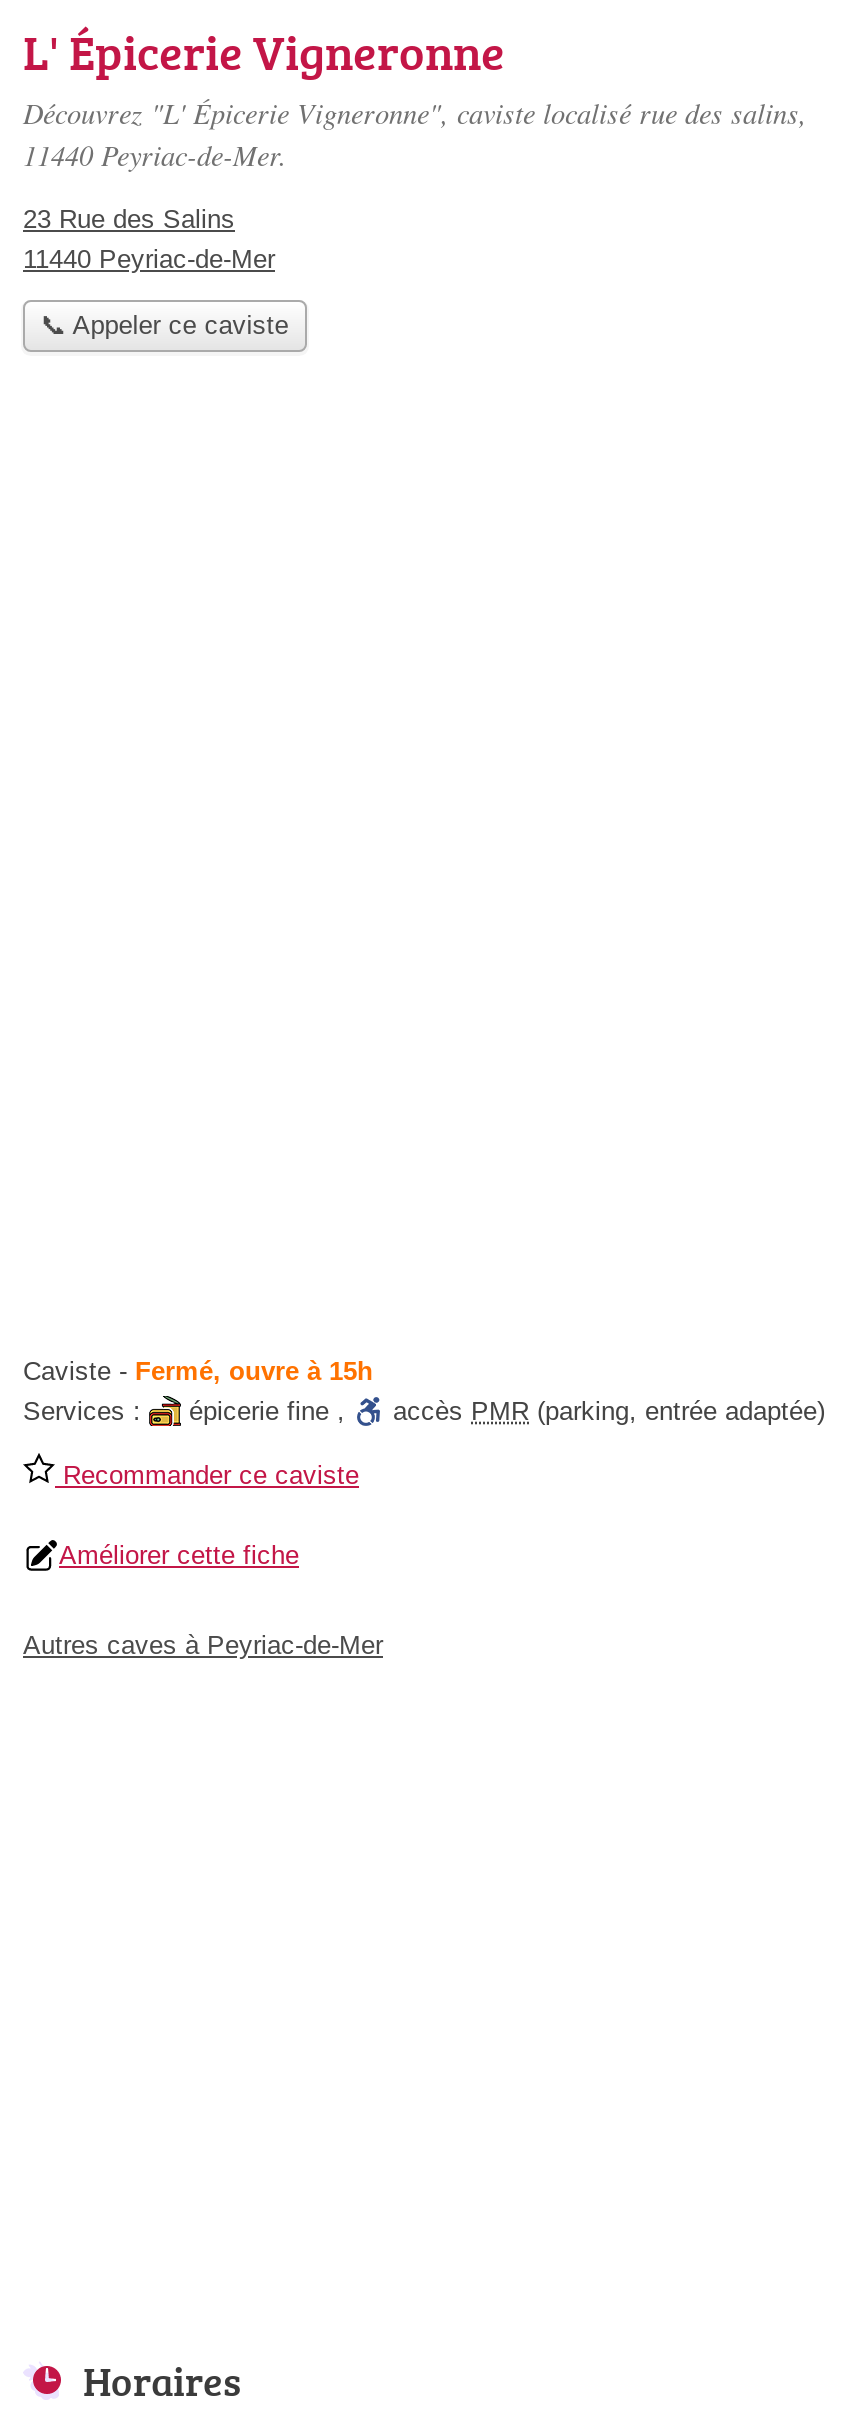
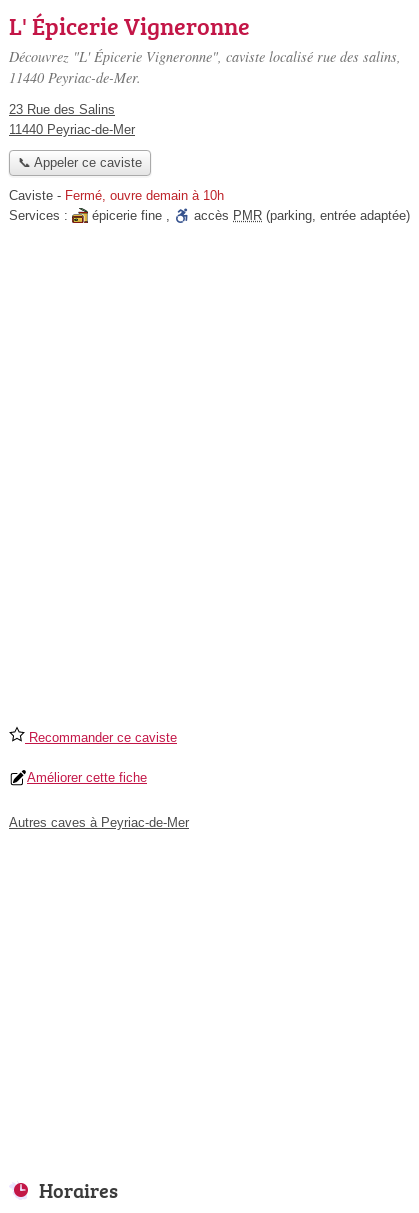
- Caviste - Fermé, ouvre à 15h
+ Caviste - Fermé, ouvre demain à 10h

moved up: Services : | épicerie fine , | accès PMR (parking, entrée adaptée)
